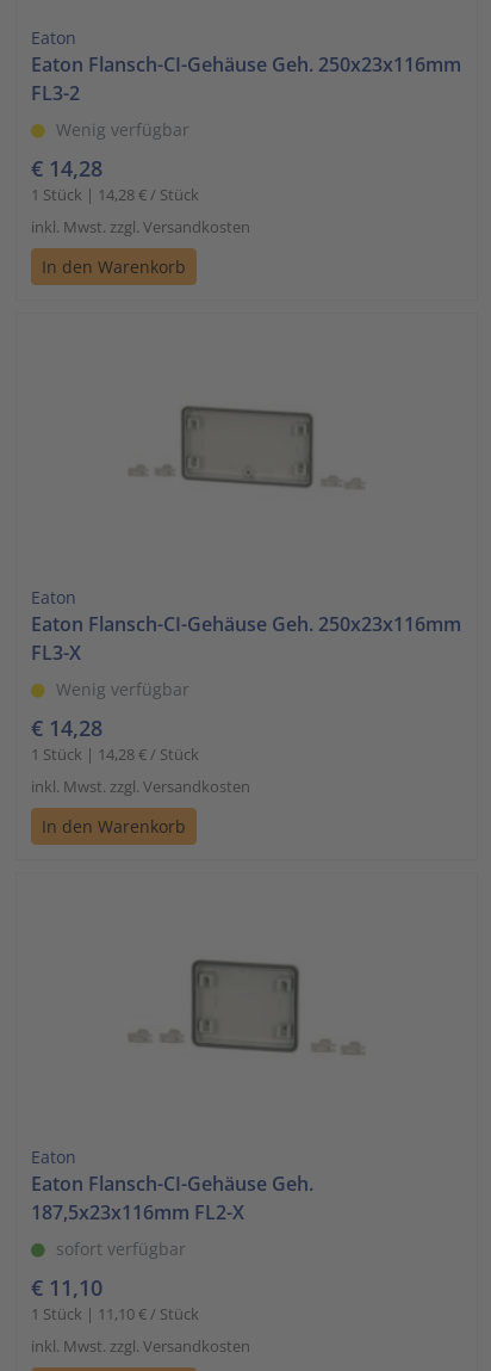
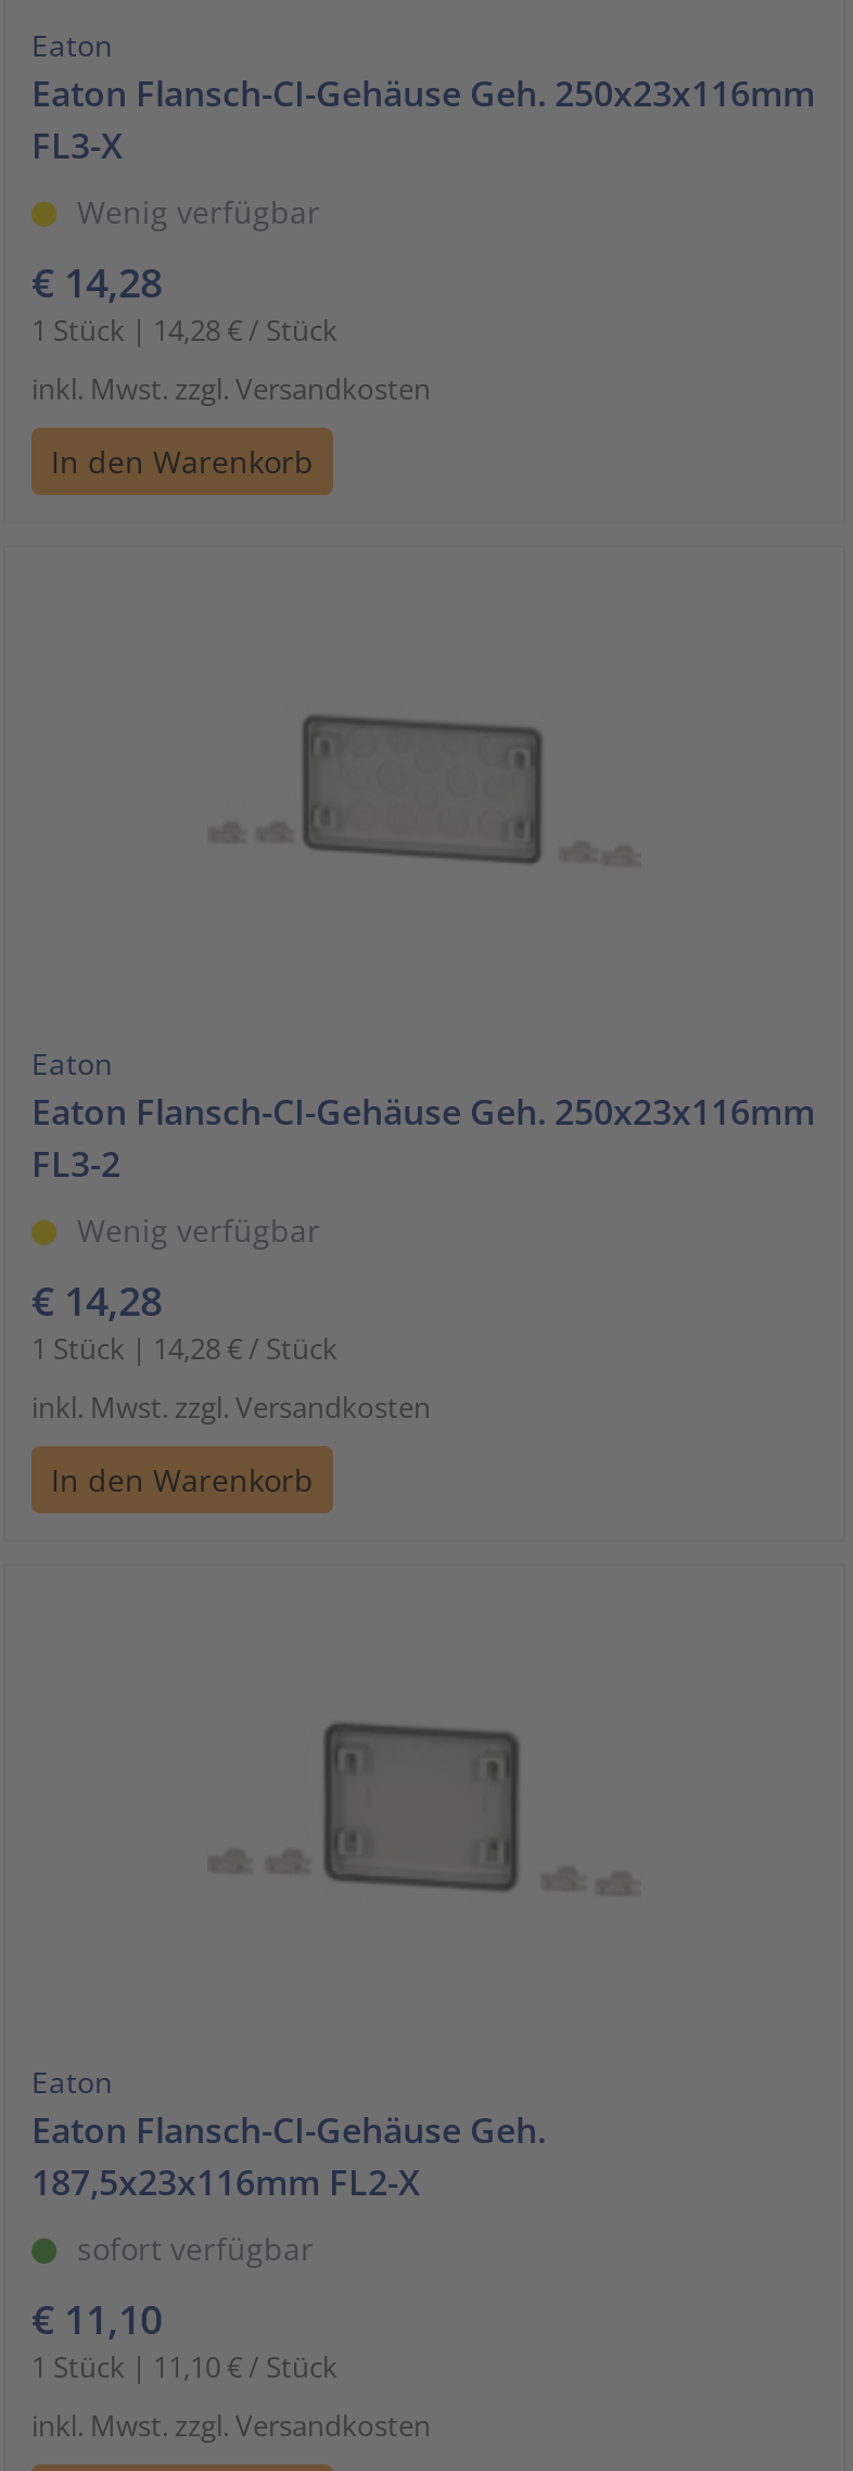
- FL3-2
+ FL3-X

- FL3-X
+ FL3-2
